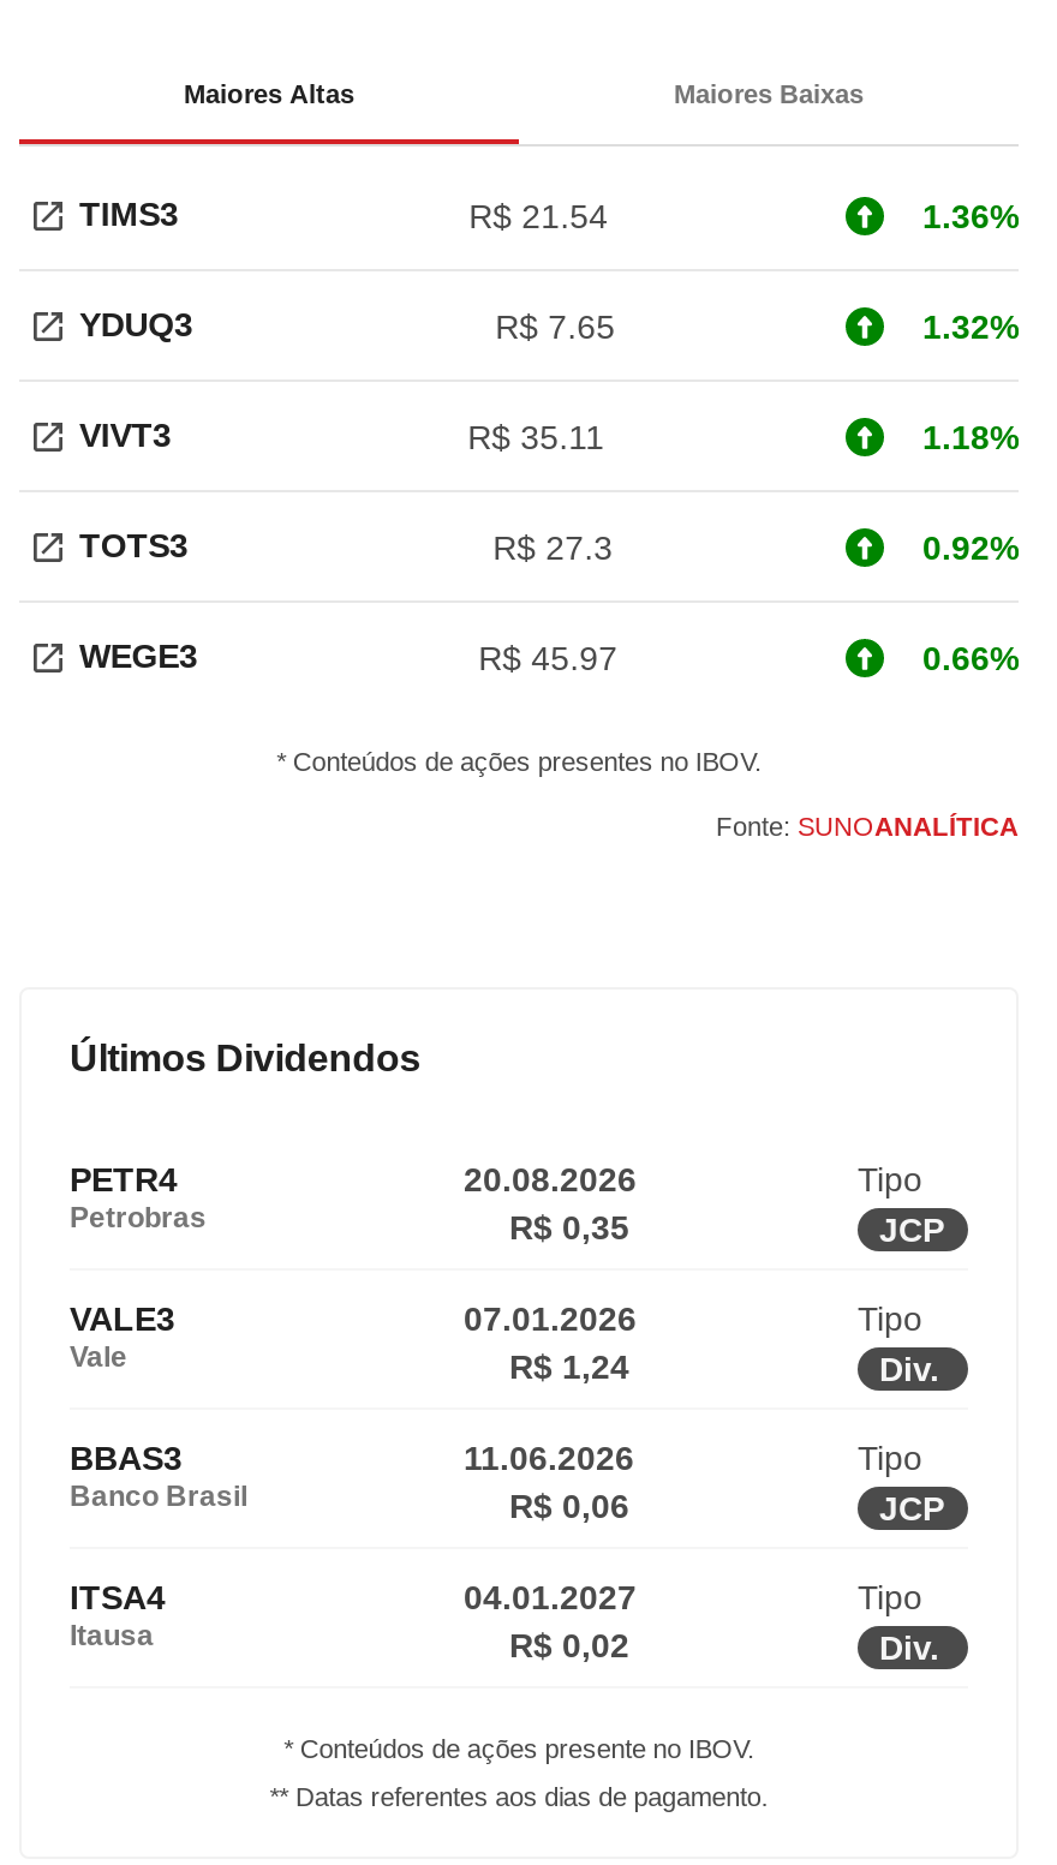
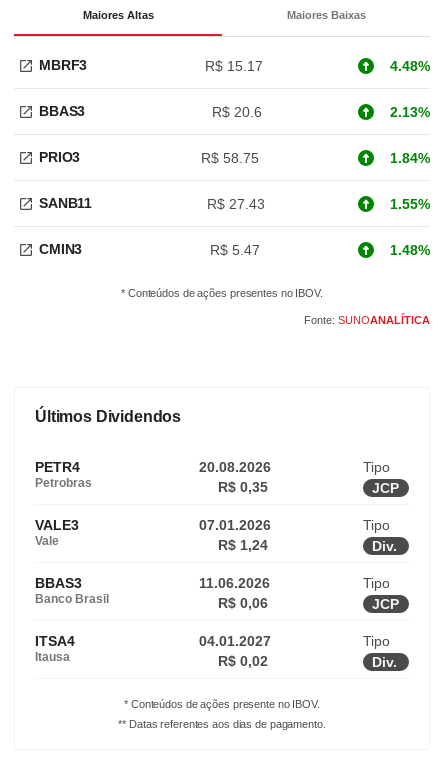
- TIMS3
- R$ 21.54
- 1.36%
+ MBRF3
+ R$ 15.17
+ 4.48%

- YDUQ3
- R$ 7.65
- 1.32%
+ BBAS3
+ R$ 20.6
+ 2.13%

- VIVT3
- R$ 35.11
- 1.18%
+ PRIO3
+ R$ 58.75
+ 1.84%

- TOTS3
- R$ 27.3
- 0.92%
+ SANB11
+ R$ 27.43
+ 1.55%

- WEGE3
- R$ 45.97
- 0.66%
+ CMIN3
+ R$ 5.47
+ 1.48%
